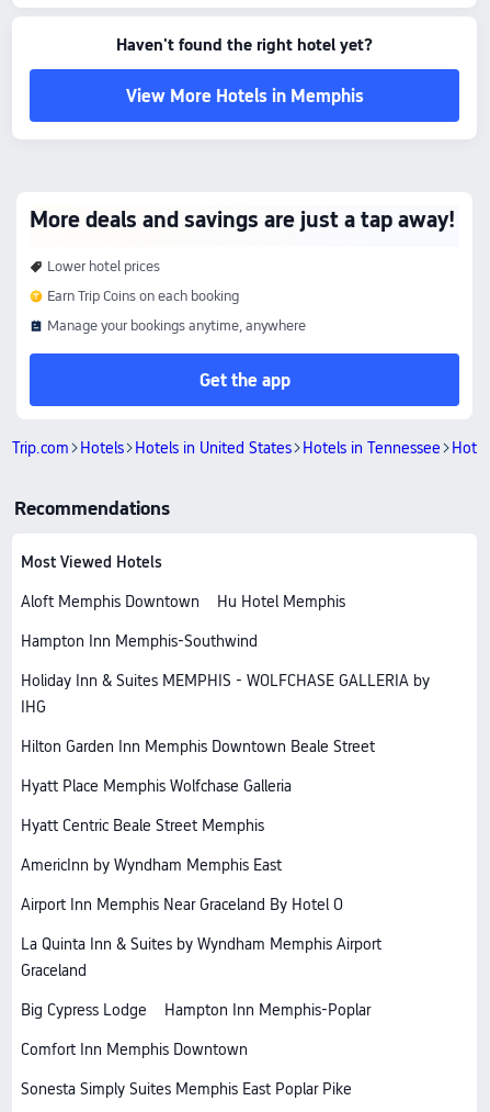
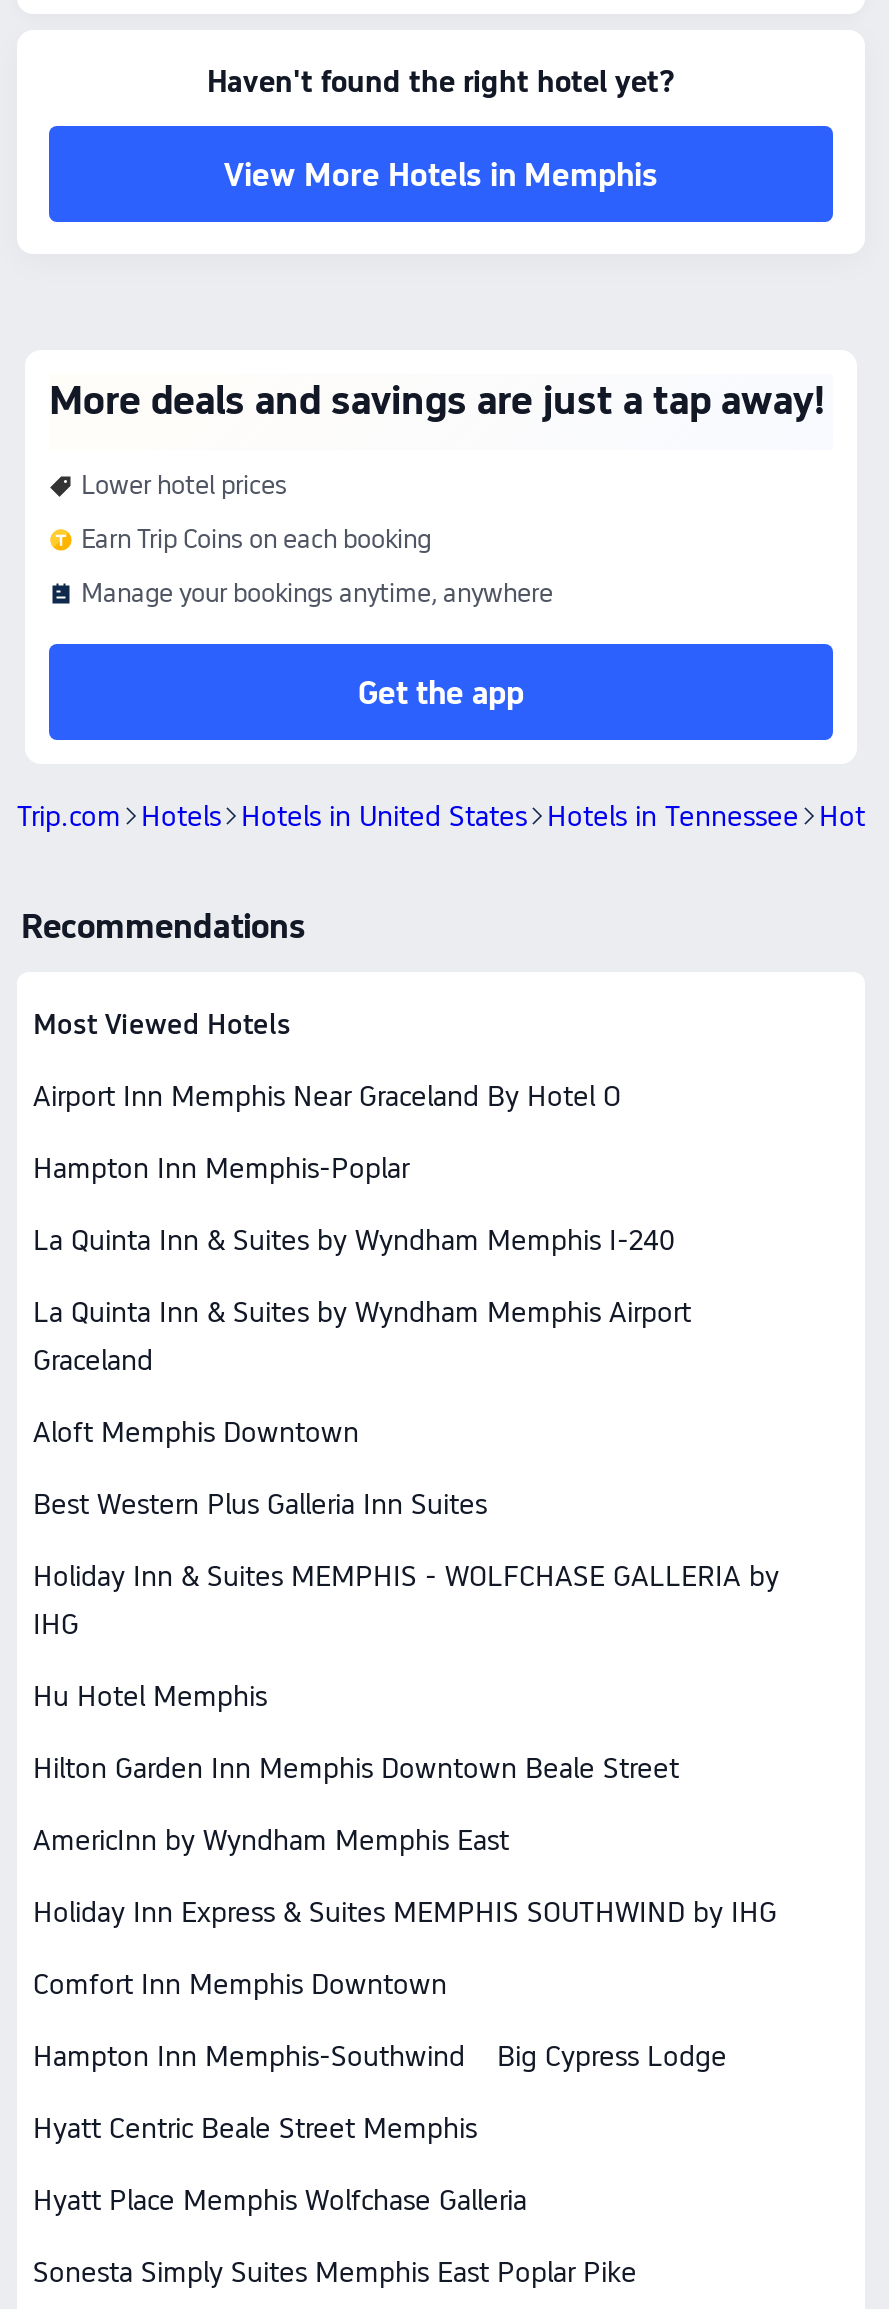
+ La Quinta Inn & Suites by Wyndham Memphis I-240

moved down: Aloft Memphis Downtown

moved down: Hu Hotel Memphis

+ Best Western Plus Galleria Inn Suites

moved down: Hampton Inn Memphis-Southwind

moved down: Holiday Inn & Suites MEMPHIS - WOLFCHASE GALLERIA by | IHG

moved down: Hilton Garden Inn Memphis Downtown Beale Street

+ Holiday Inn Express & Suites MEMPHIS SOUTHWIND by IHG

moved down: Hyatt Place Memphis Wolfchase Galleria

moved up: Hyatt Centric Beale Street Memphis | AmericInn by Wyndham Memphis East

moved up: Airport Inn Memphis Near Graceland By Hotel O | La Quinta Inn & Suites by Wyndham Memphis Airport | Graceland

moved up: Big Cypress Lodge

moved up: Hampton Inn Memphis-Poplar

moved up: Comfort Inn Memphis Downtown
